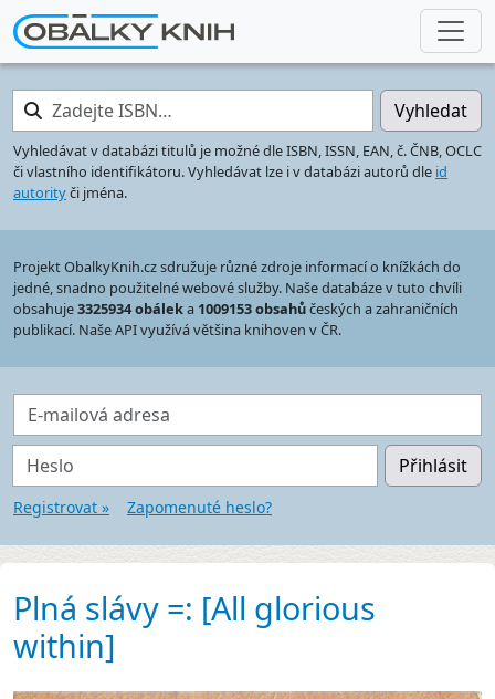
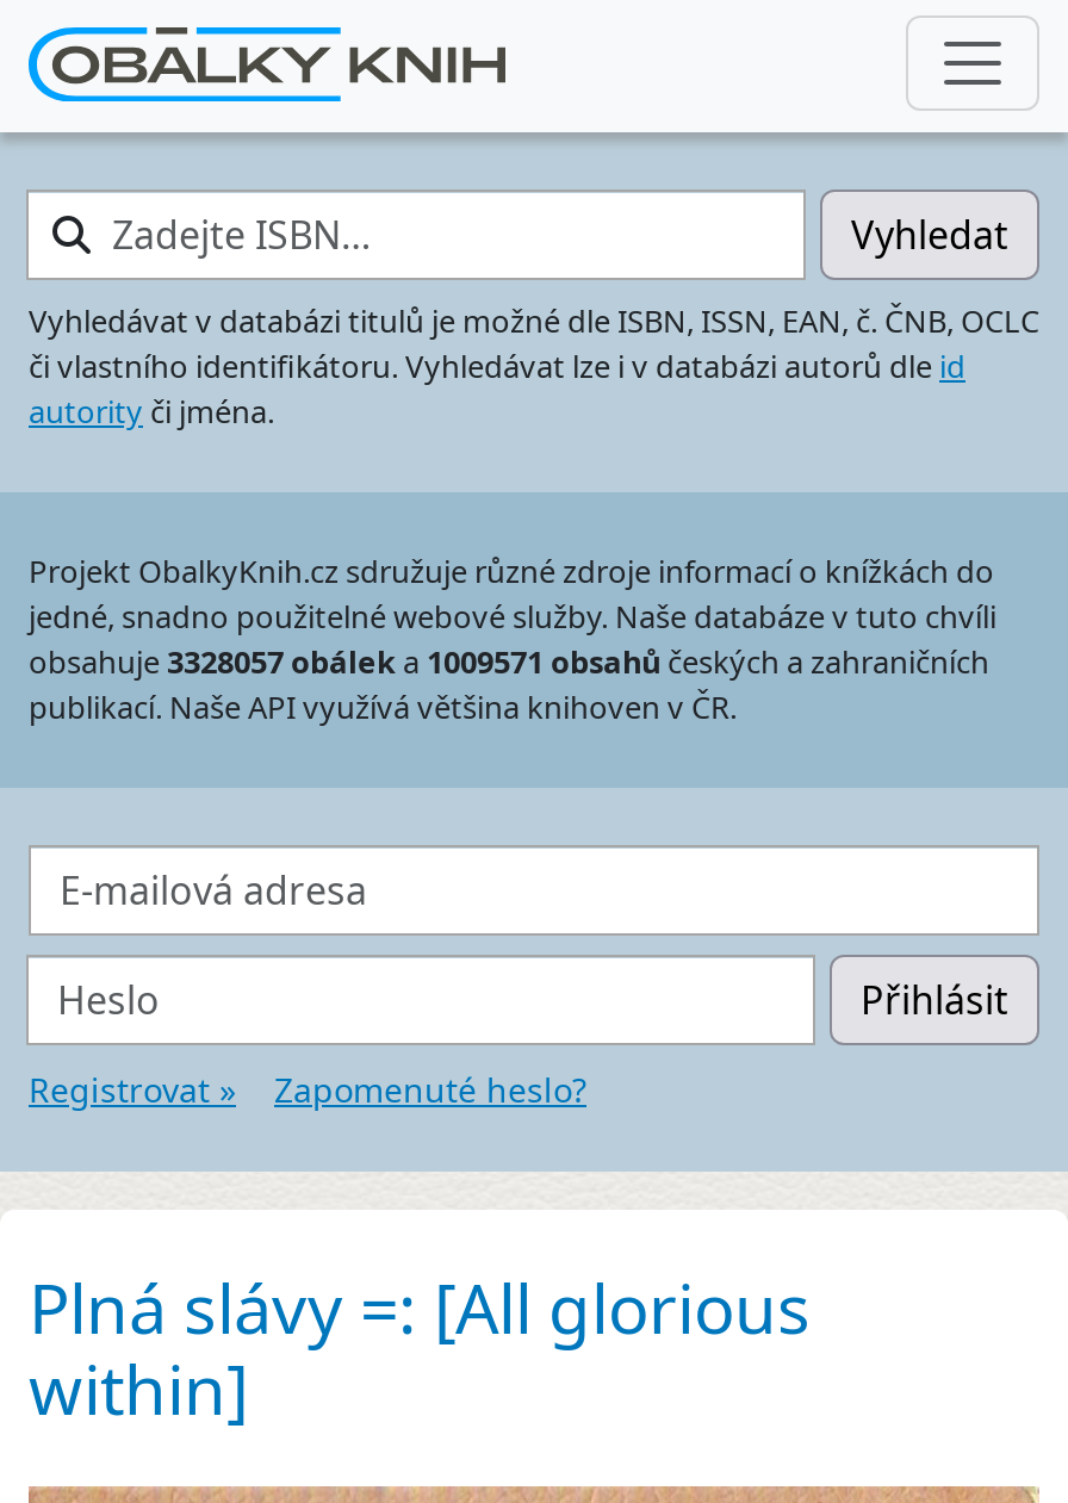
- obsahuje 3325934 obálek a 1009153 obsahů českých a zahraničních
+ obsahuje 3328057 obálek a 1009571 obsahů českých a zahraničních
